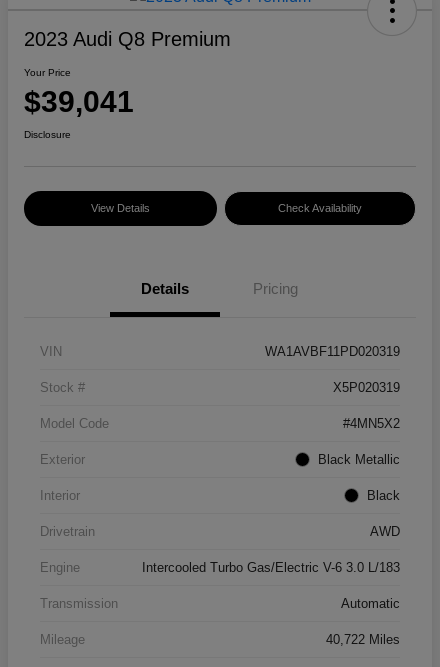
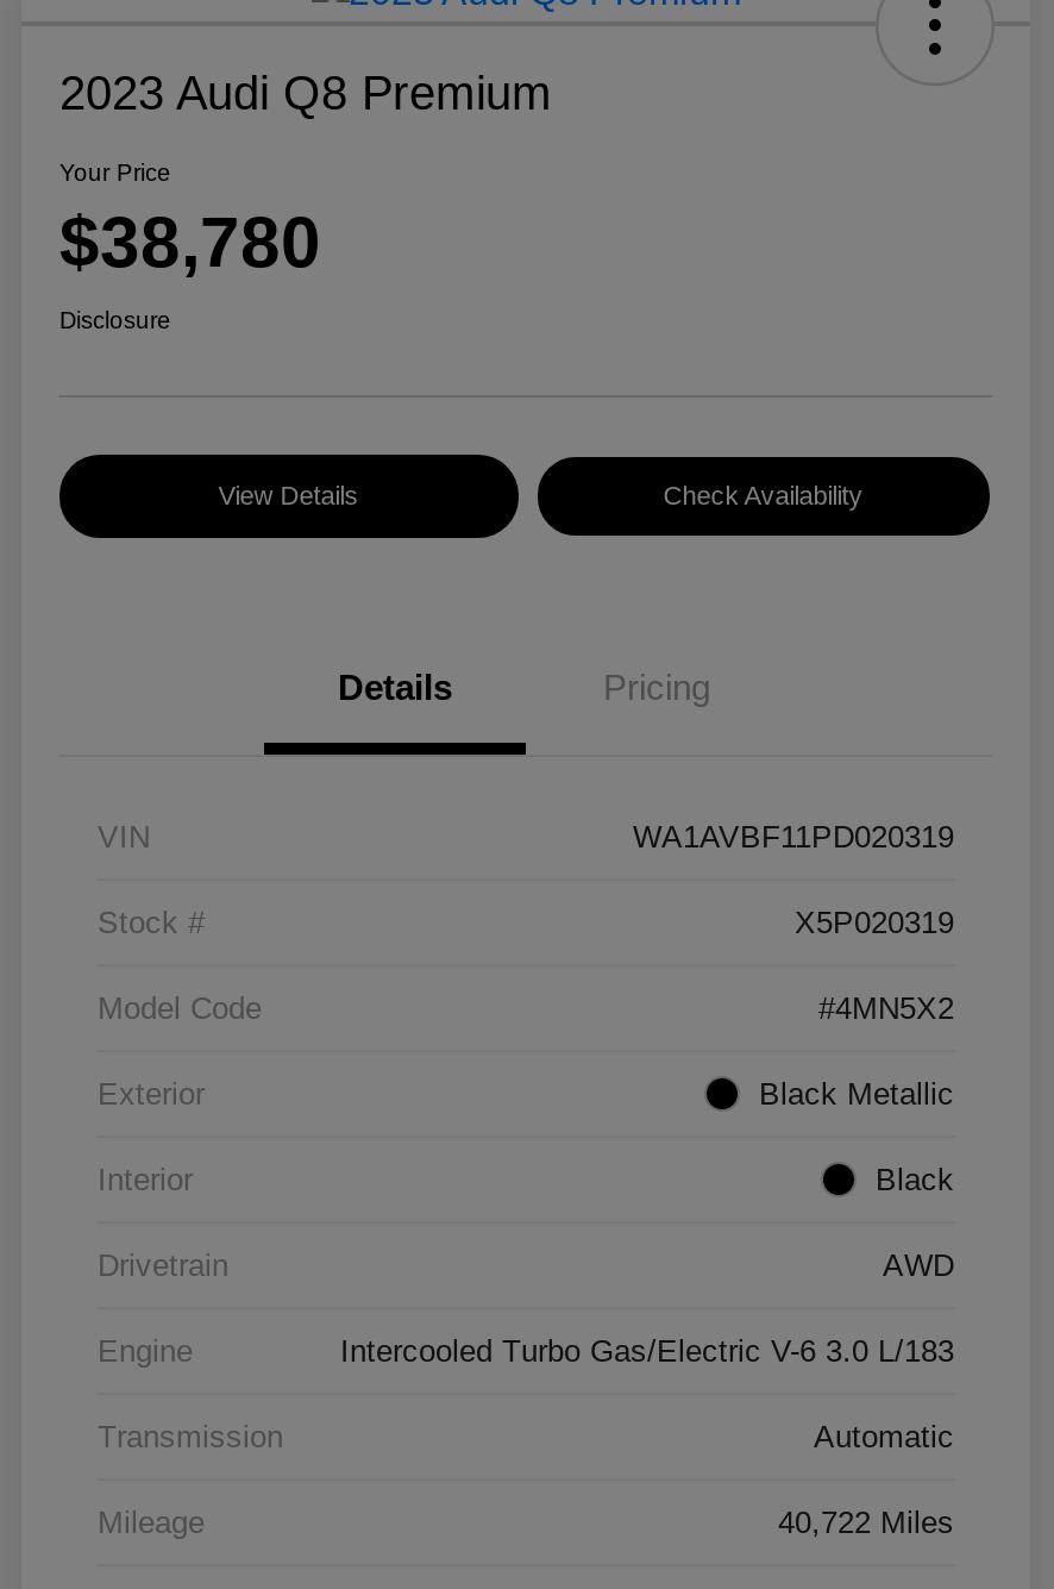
- $39,041
+ $38,780
